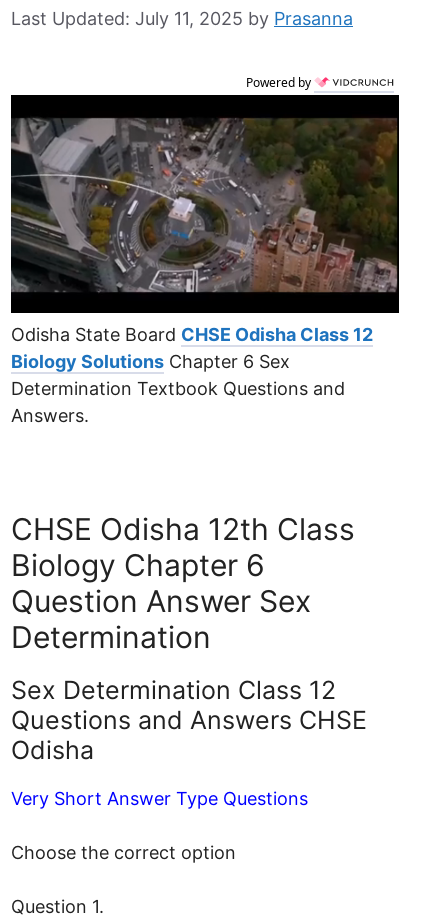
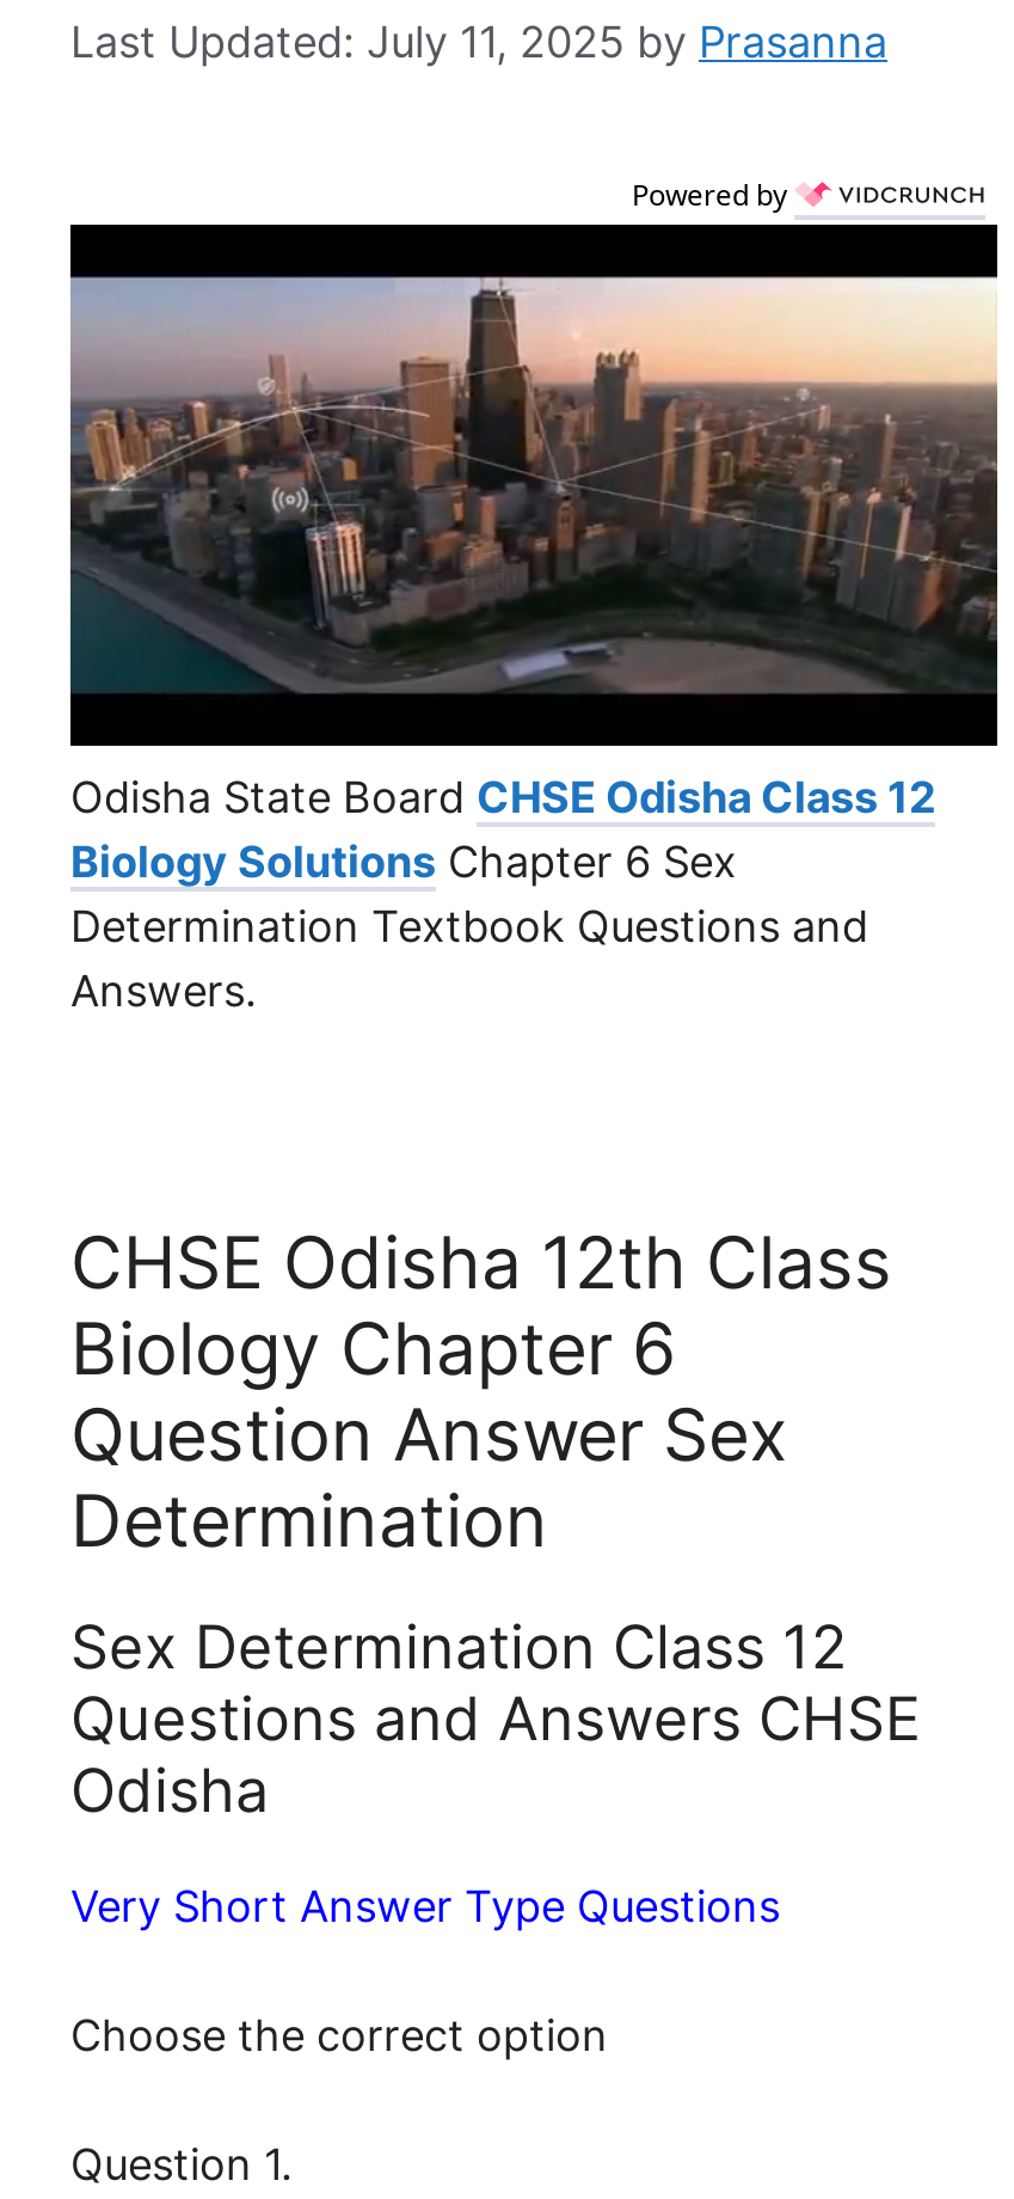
- [image]
+ [image]
